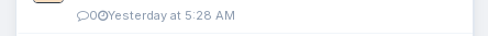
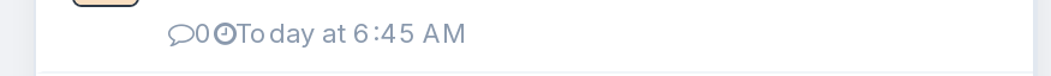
- Yesterday at 5:28 AM
+ Today at 6:45 AM
